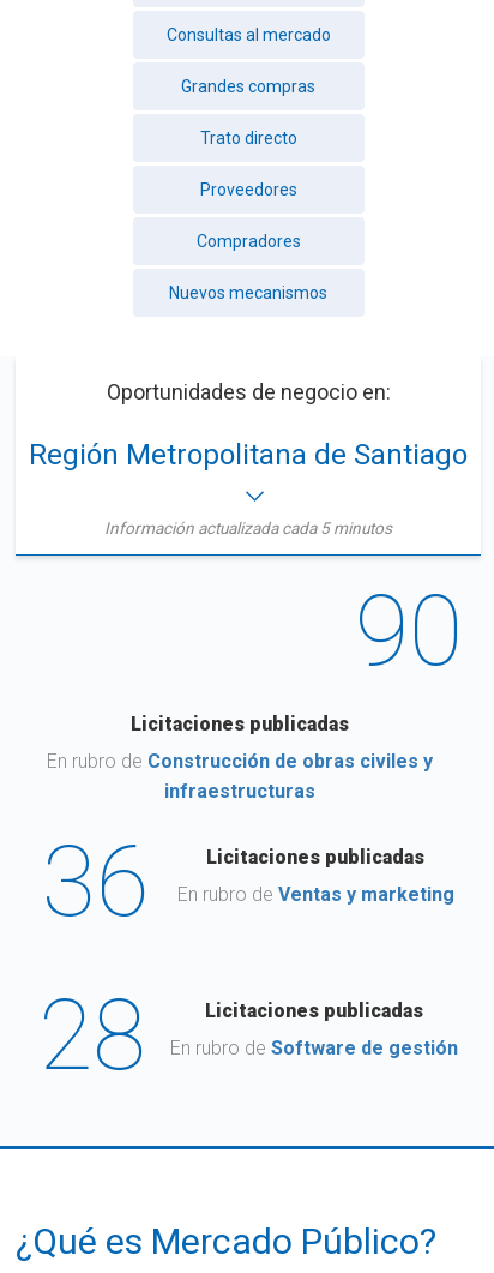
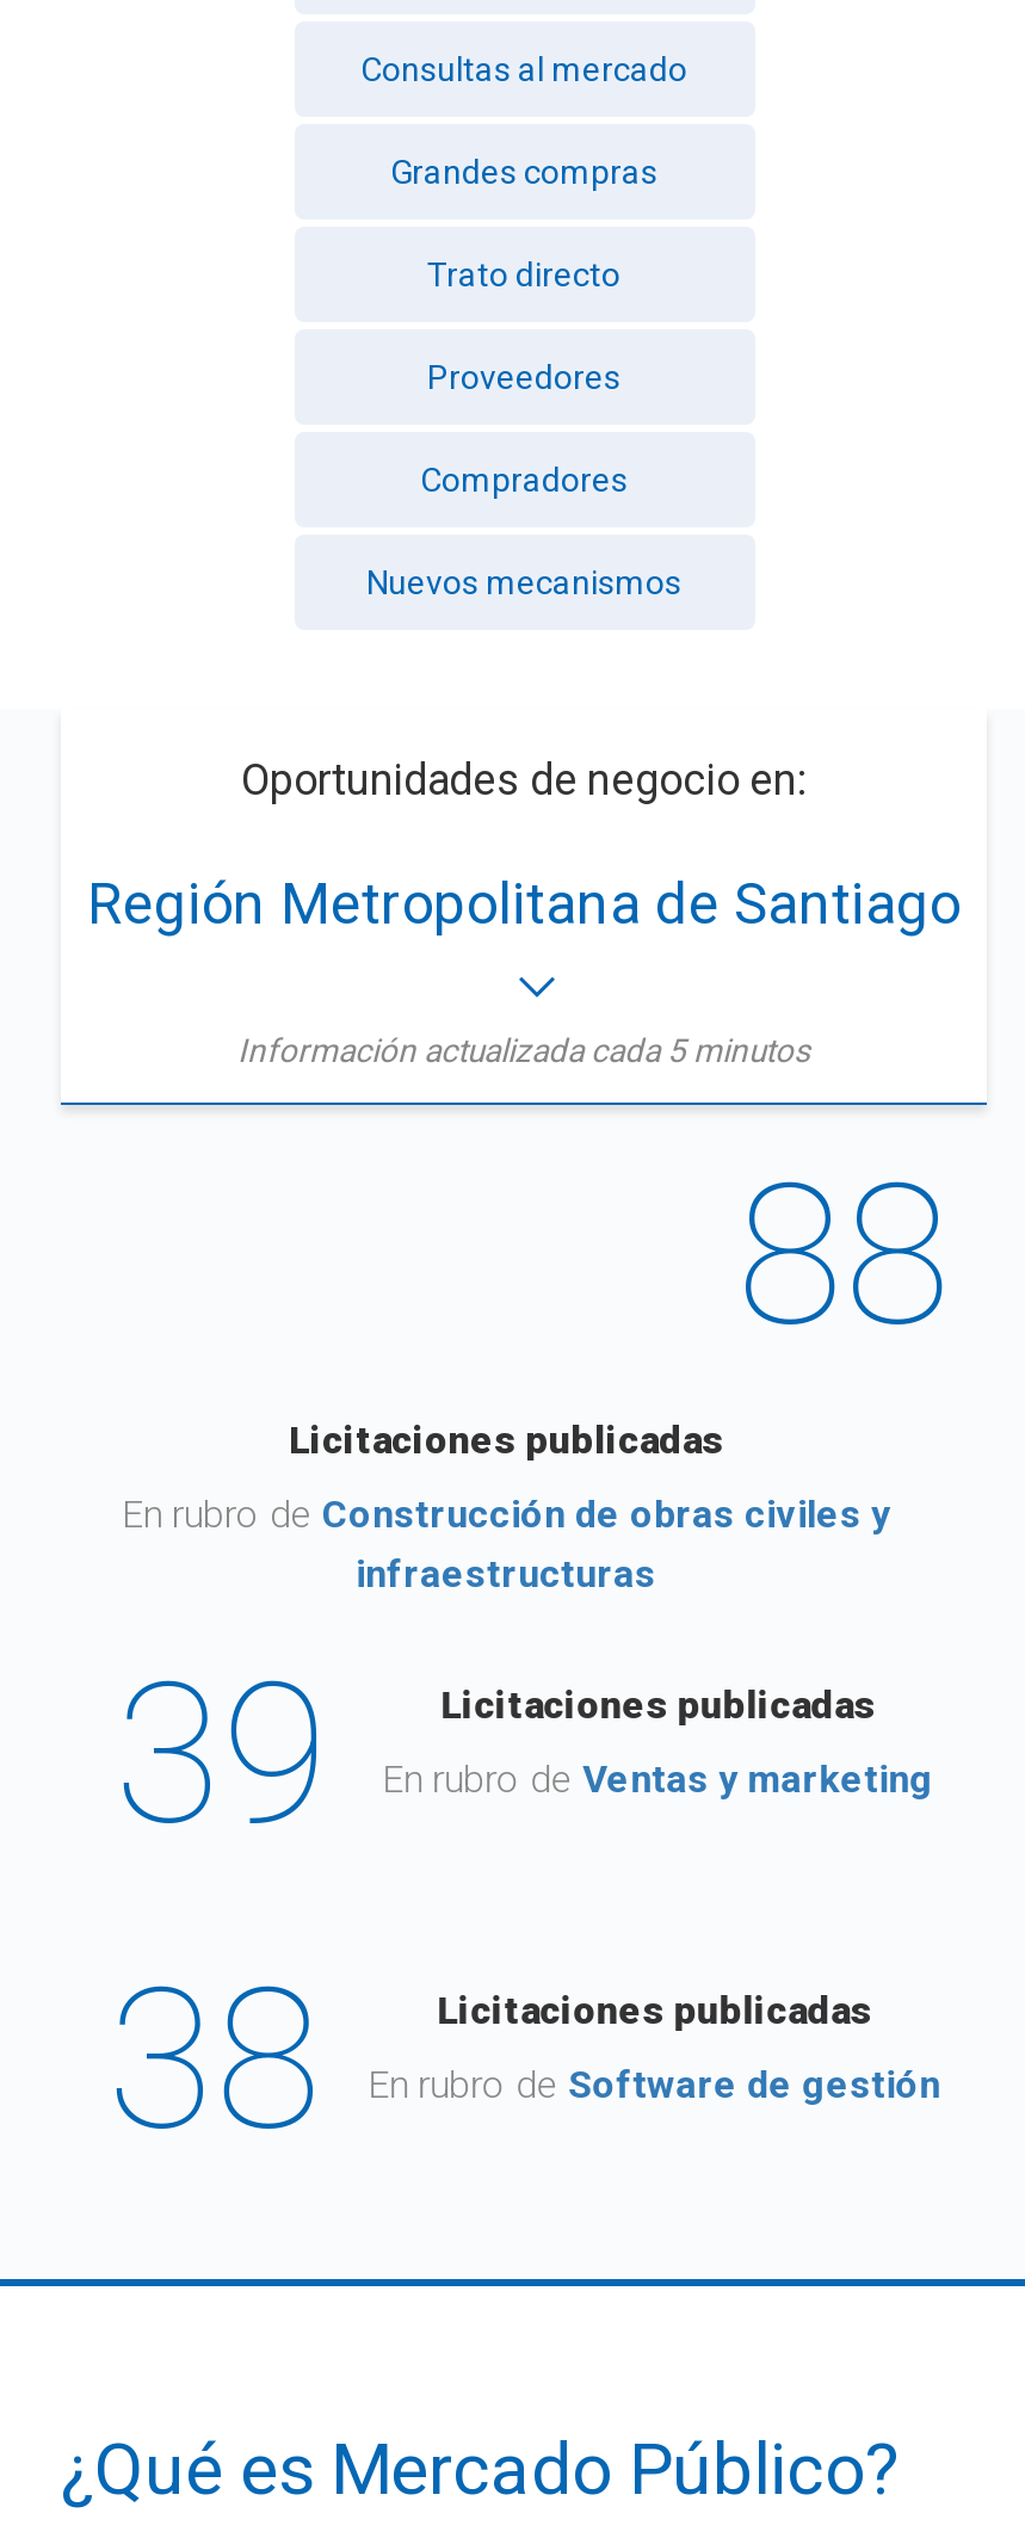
- 90
+ 88

- 36 En rubro de Ventas y marketing
+ 39 En rubro de Ventas y marketing

- 28 En rubro de Software de gestión
+ 38 En rubro de Software de gestión
